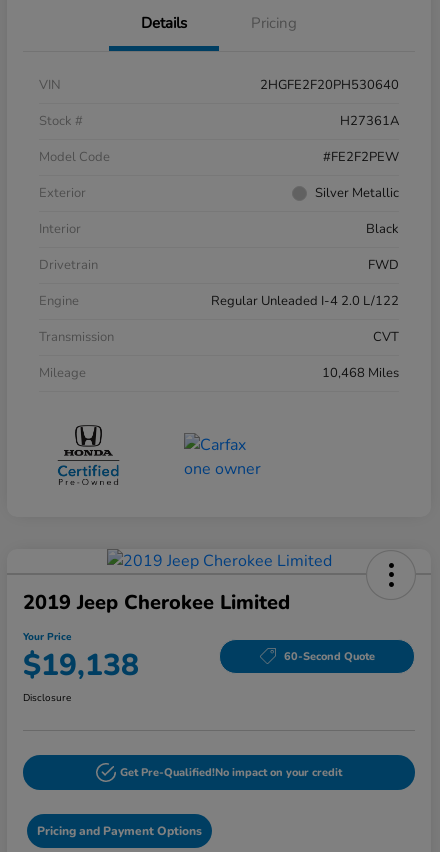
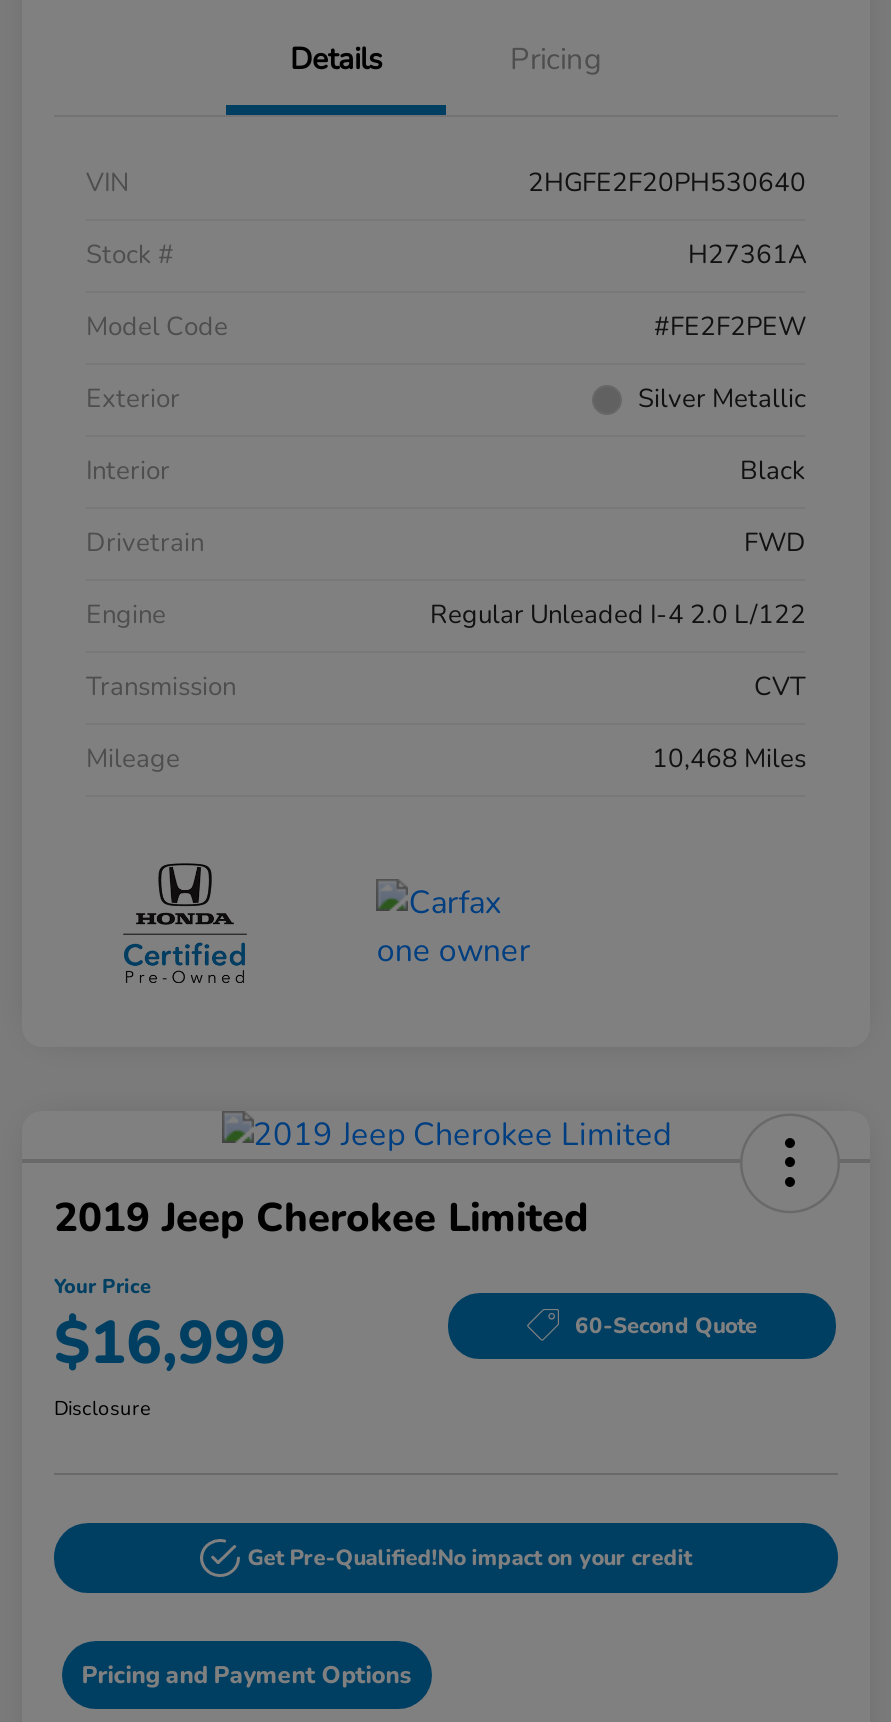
- $19,138
+ $16,999
